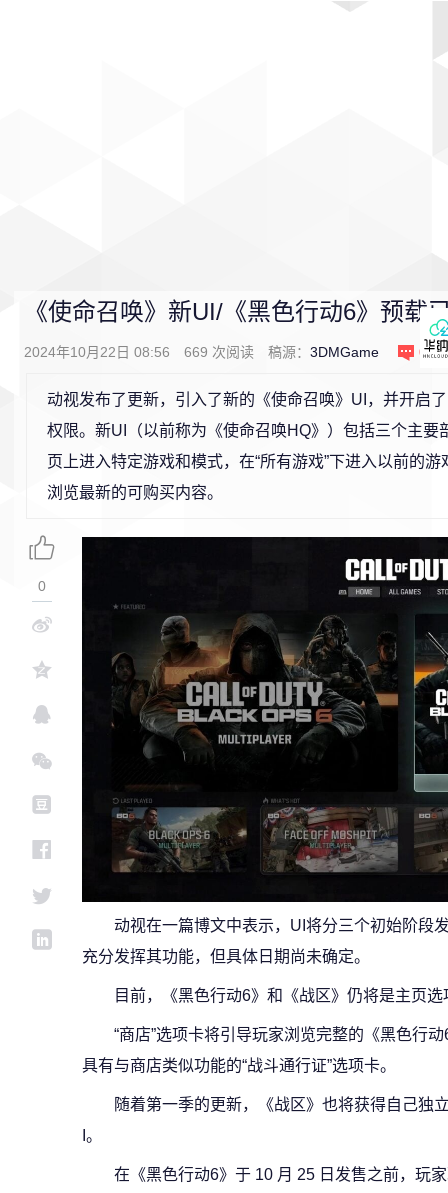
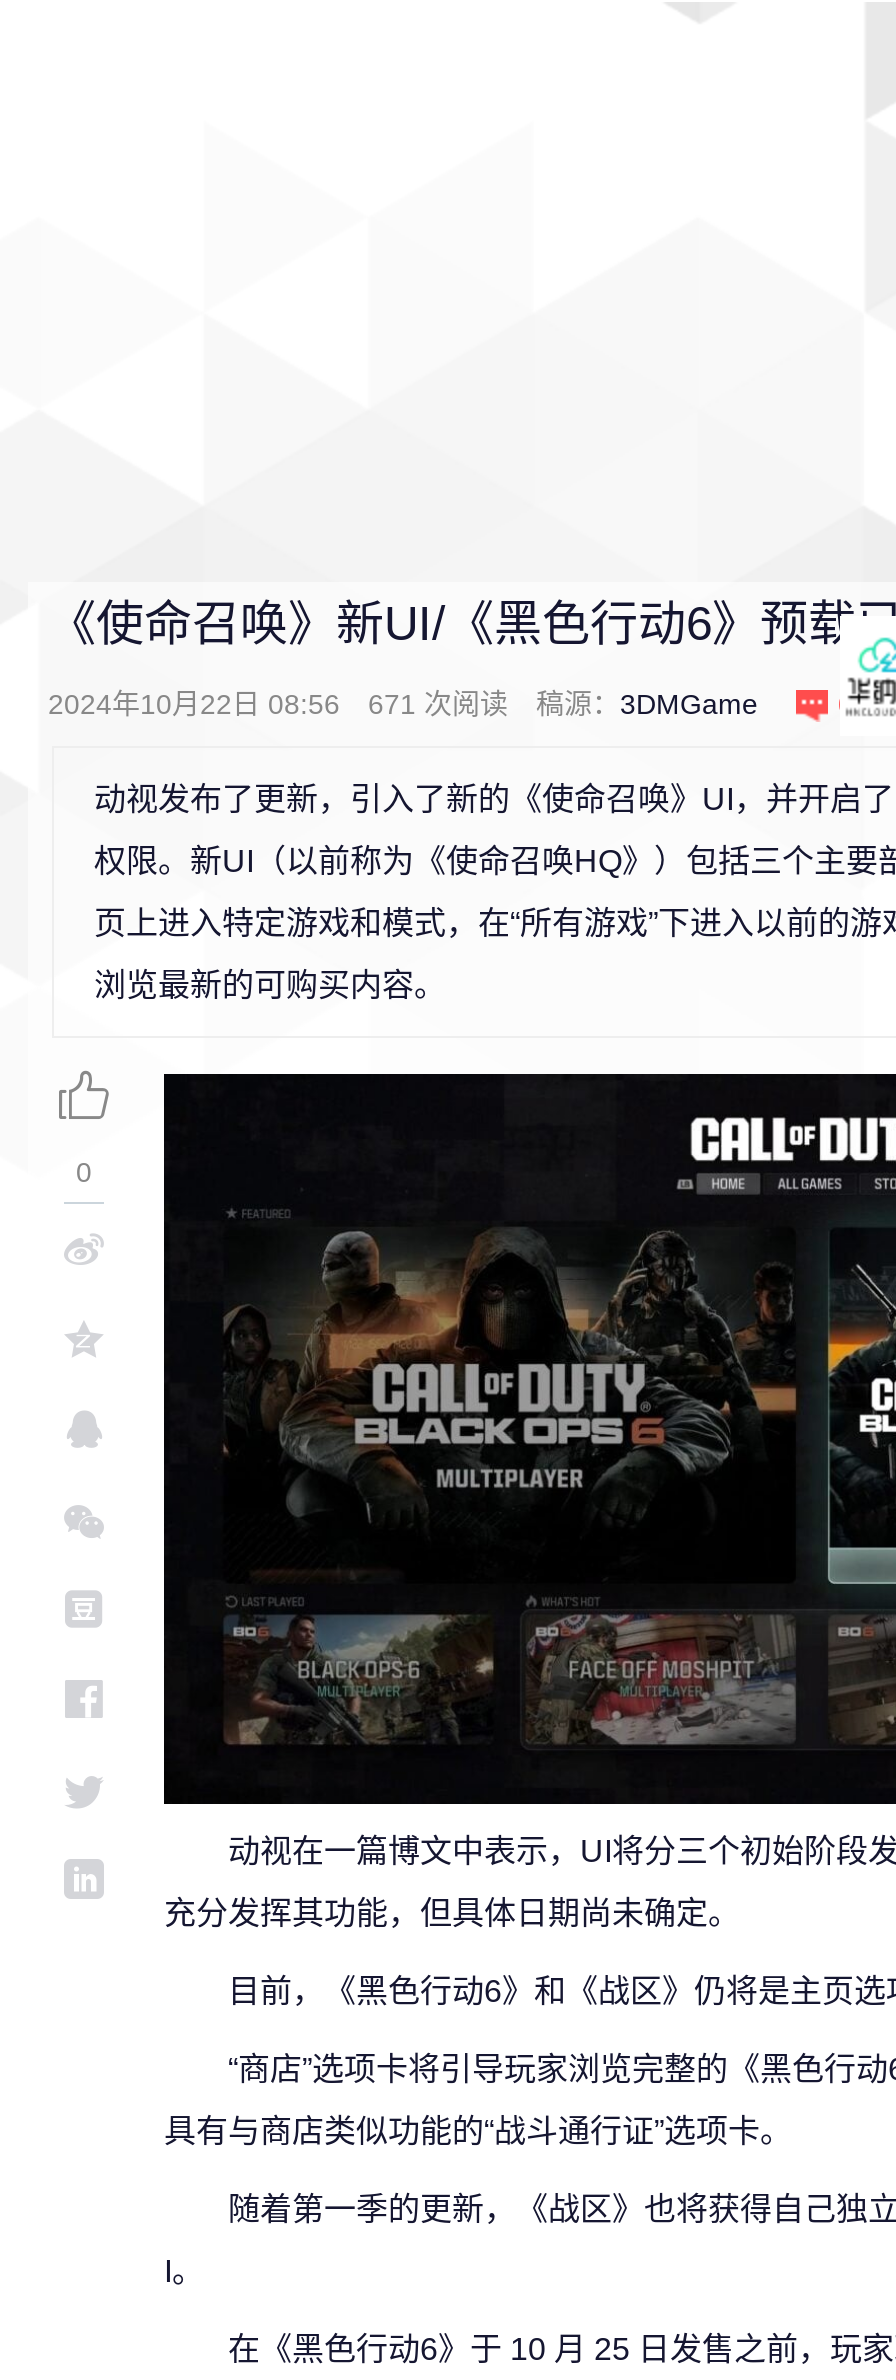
- 2024年10月22日 08:56 669次阅读 稿源：3DMGame
+ 2024年10月22日 08:56 671次阅读 稿源：3DMGame
